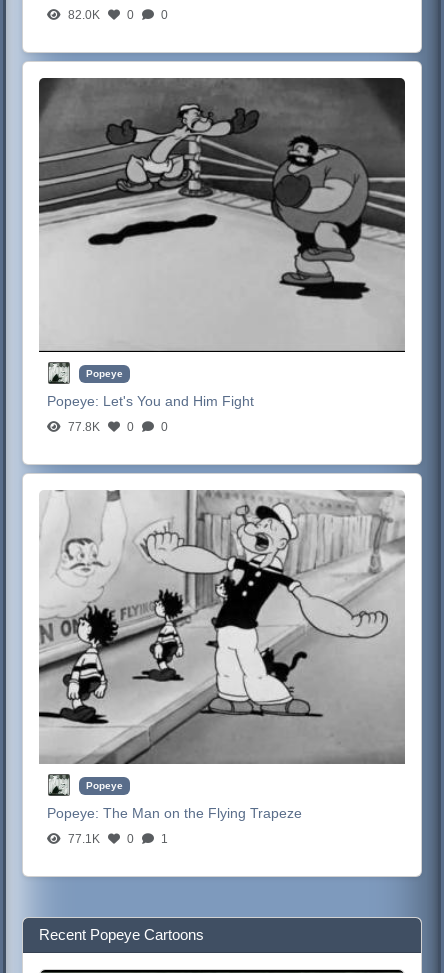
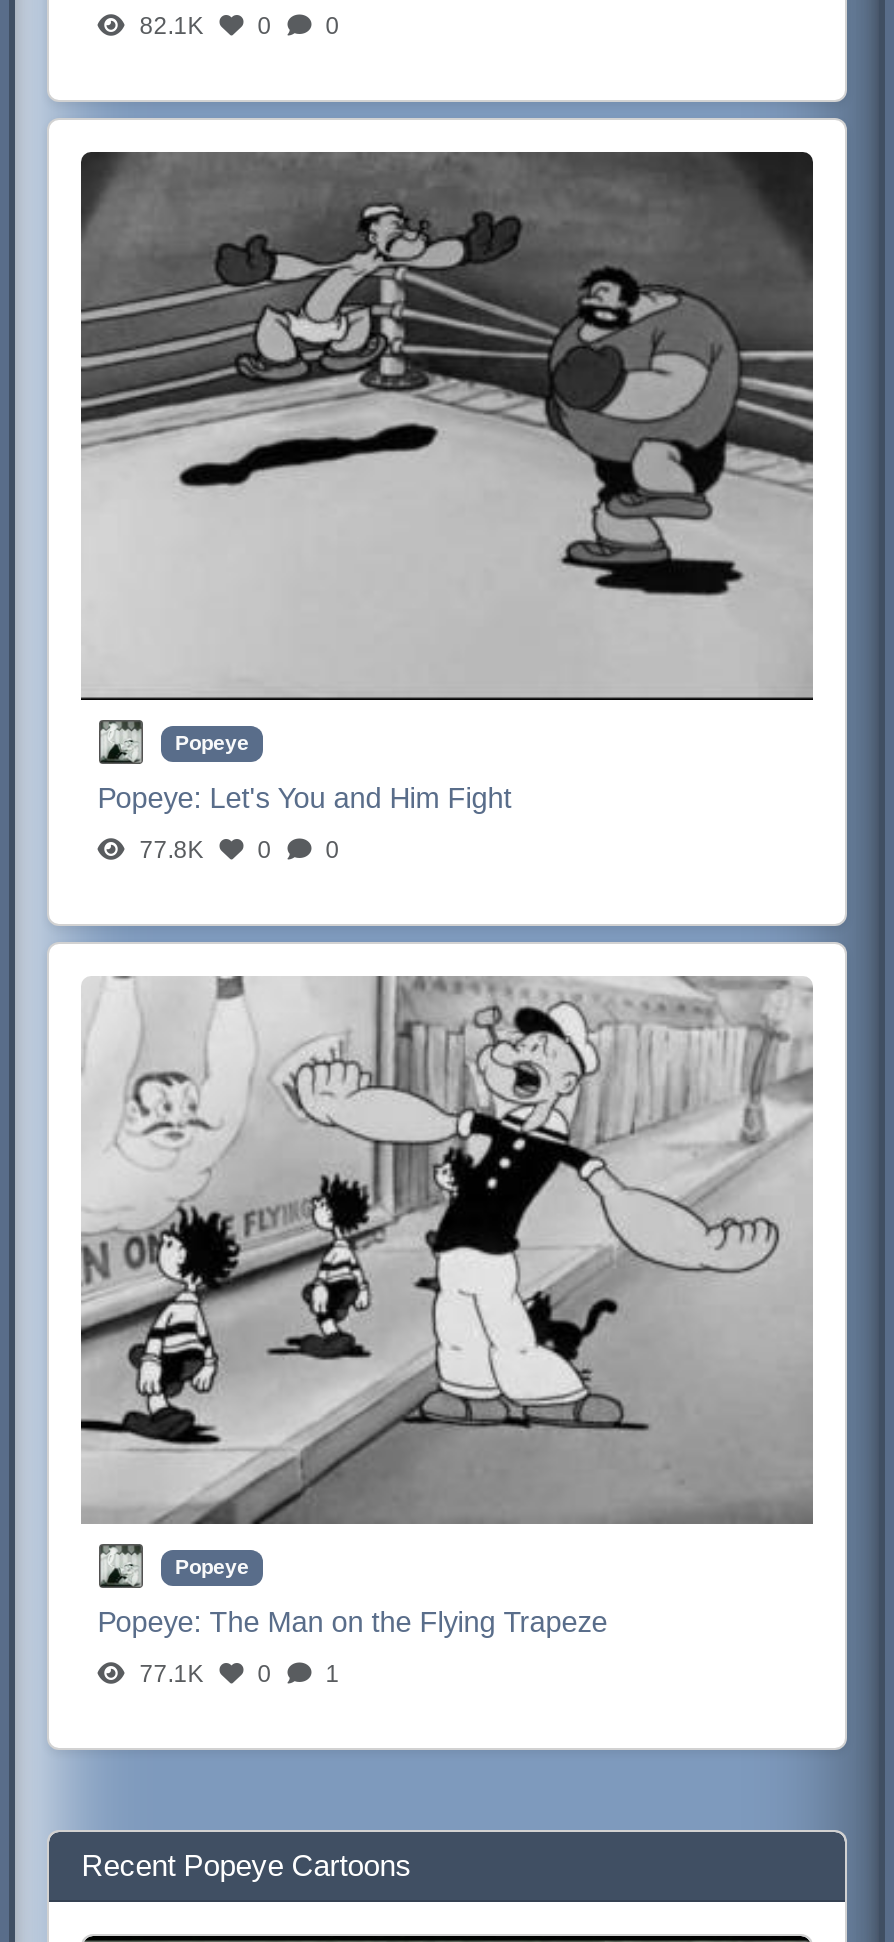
- 82.0K 0 0
+ 82.1K 0 0
